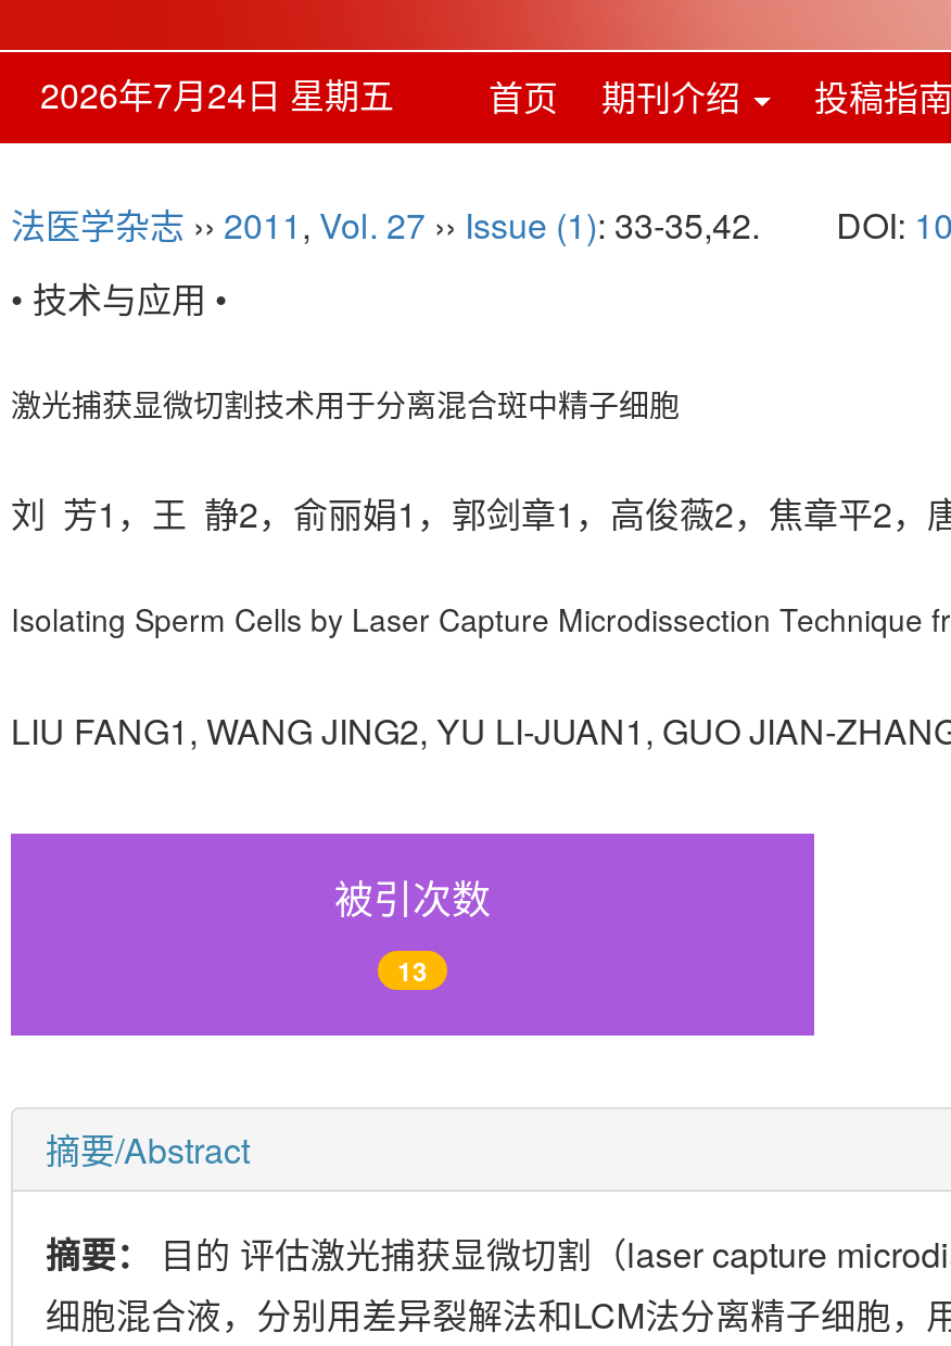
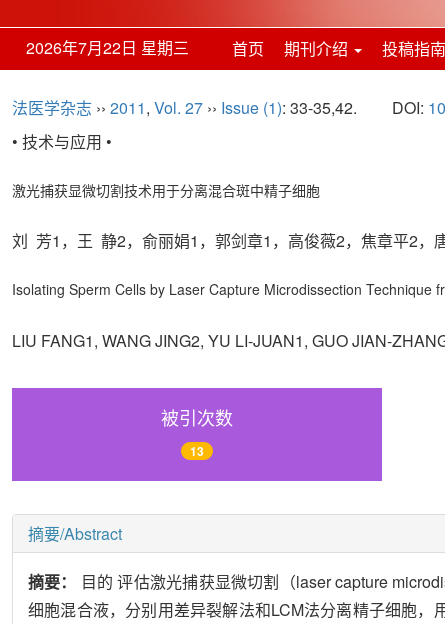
- 2026年7月24日 星期五
+ 2026年7月22日 星期三
